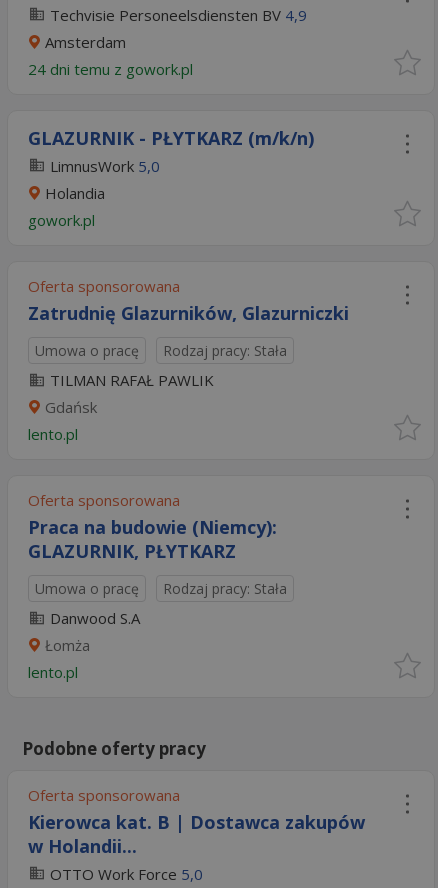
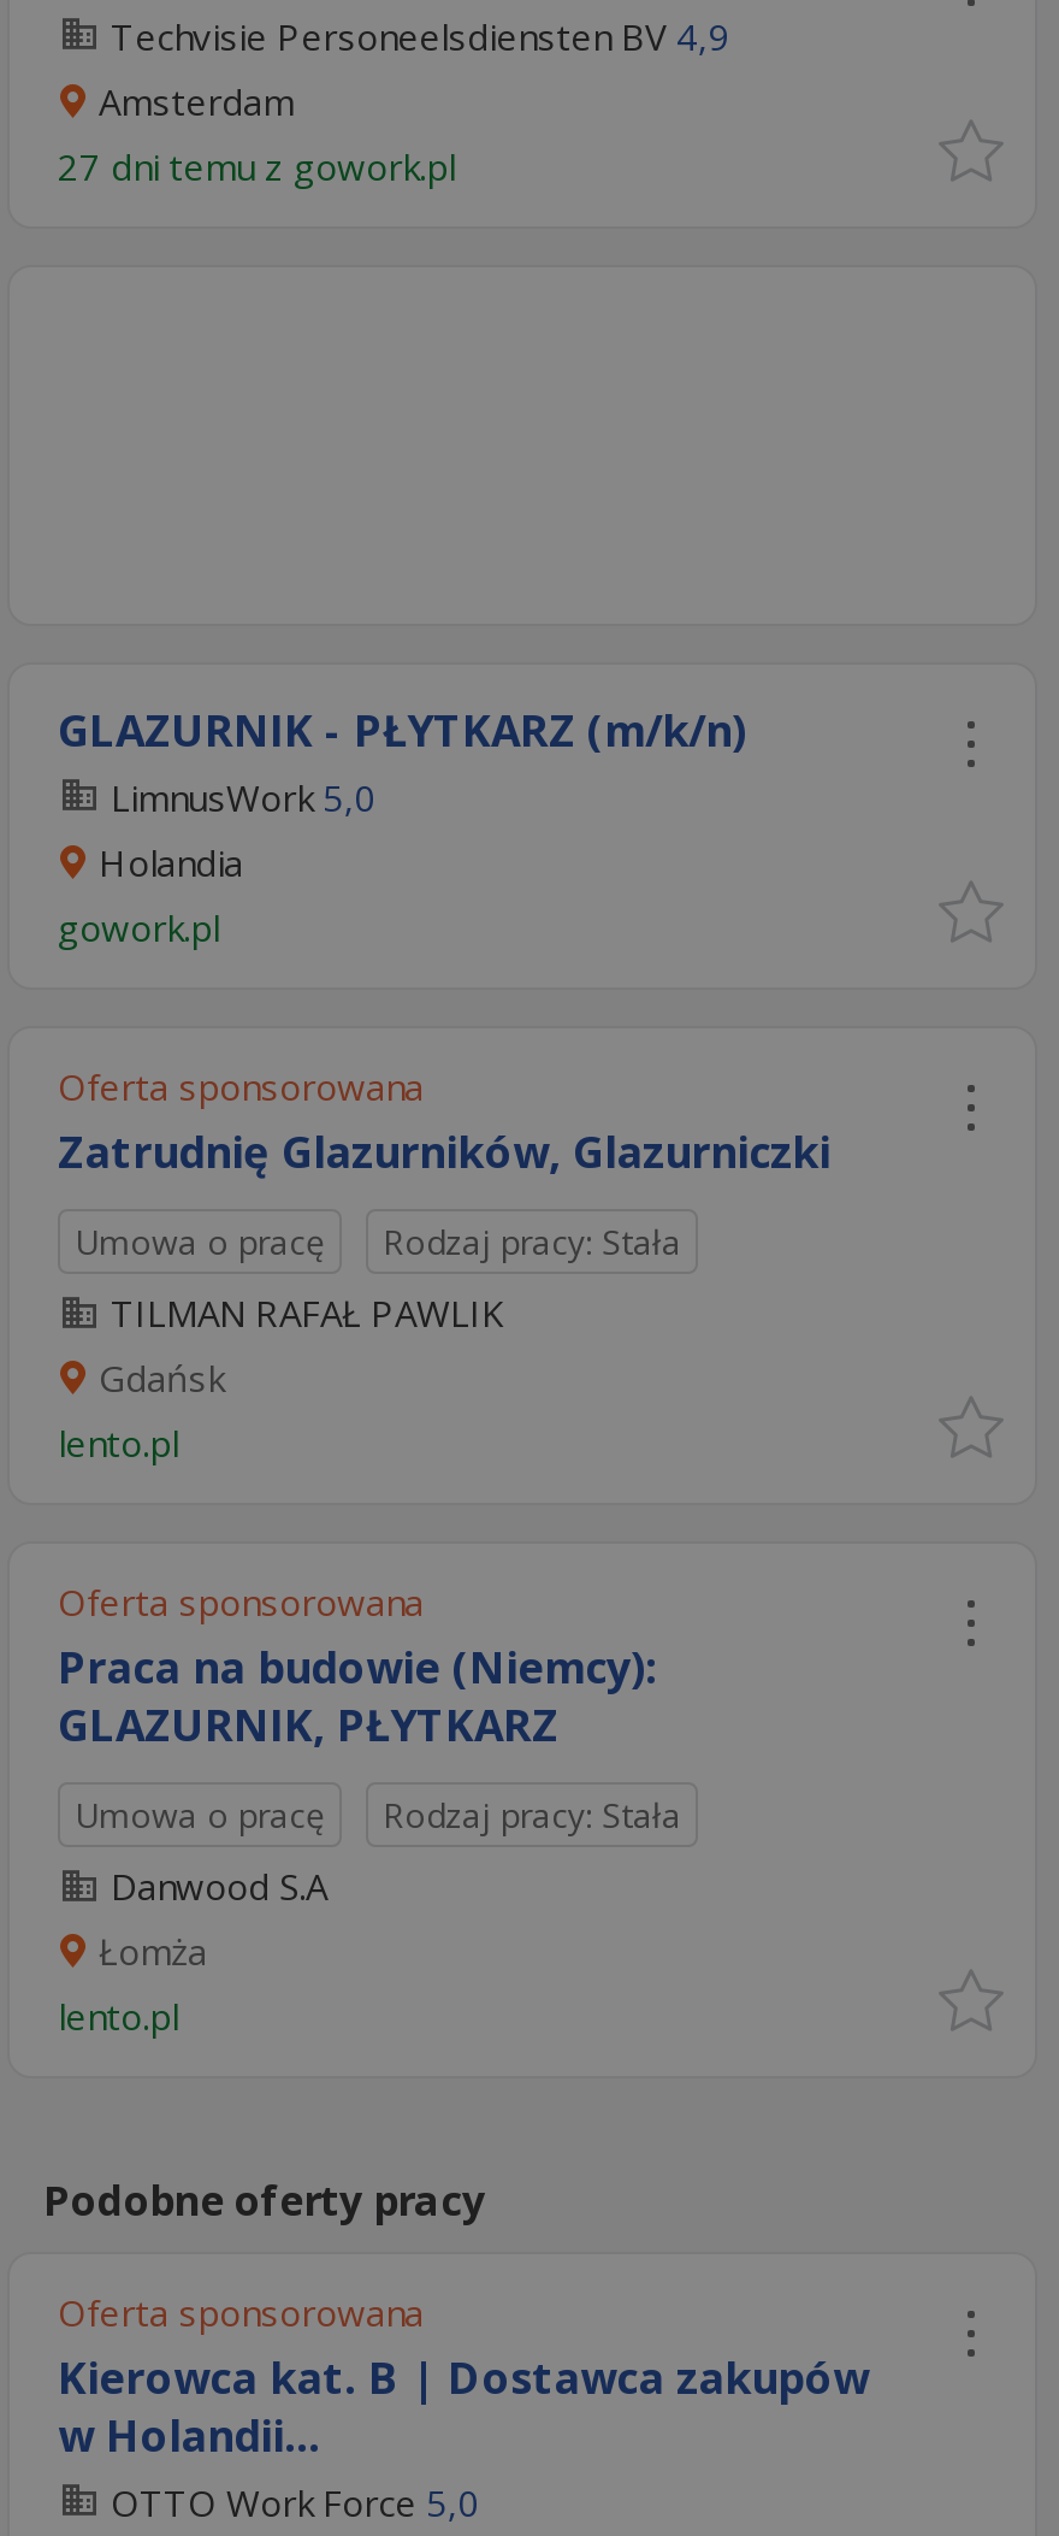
- 24 dni temu z gowork.pl
+ 27 dni temu z gowork.pl
